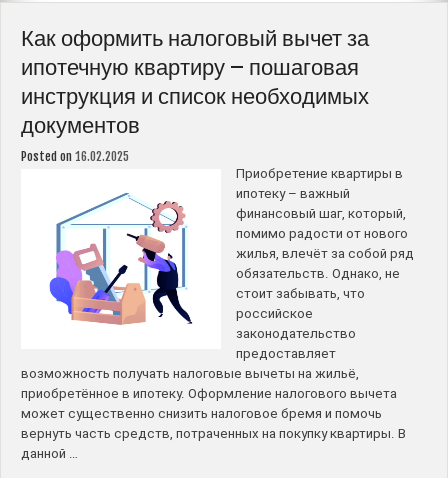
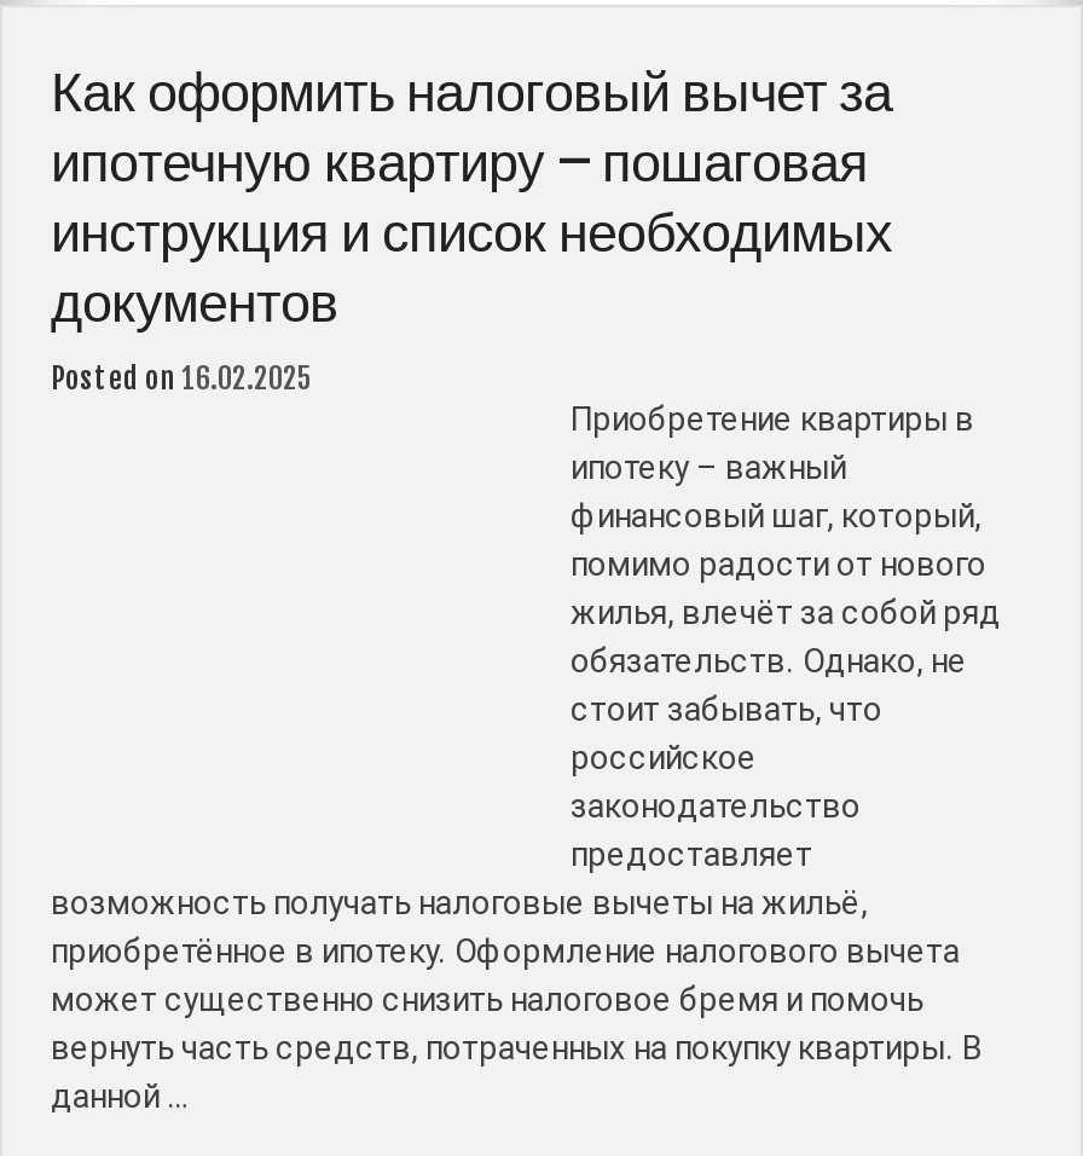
- [image]
